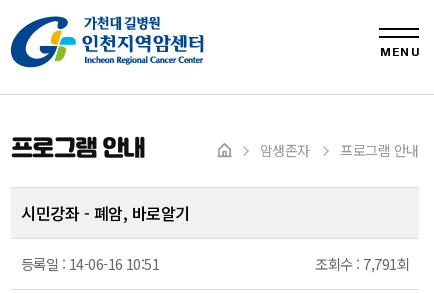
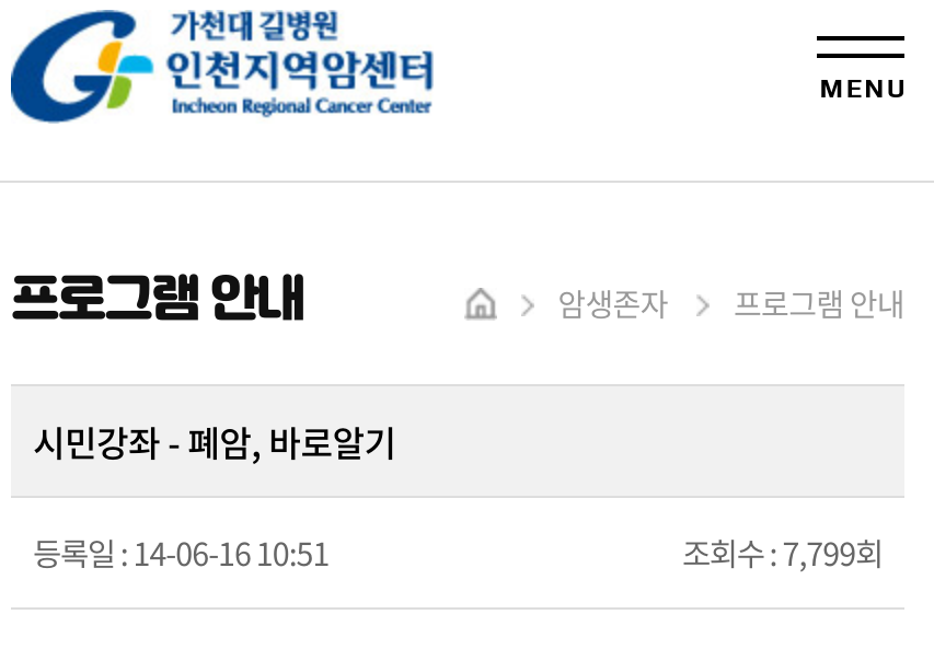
- 조회수 : 7,791회
+ 조회수 : 7,799회
